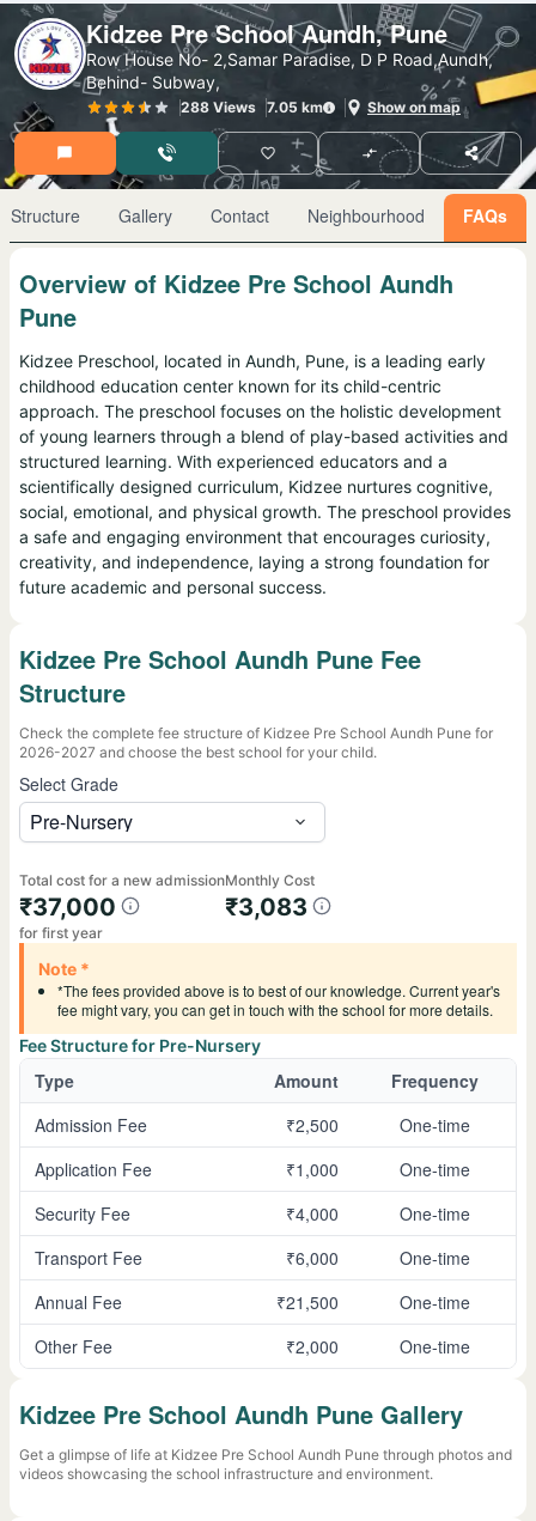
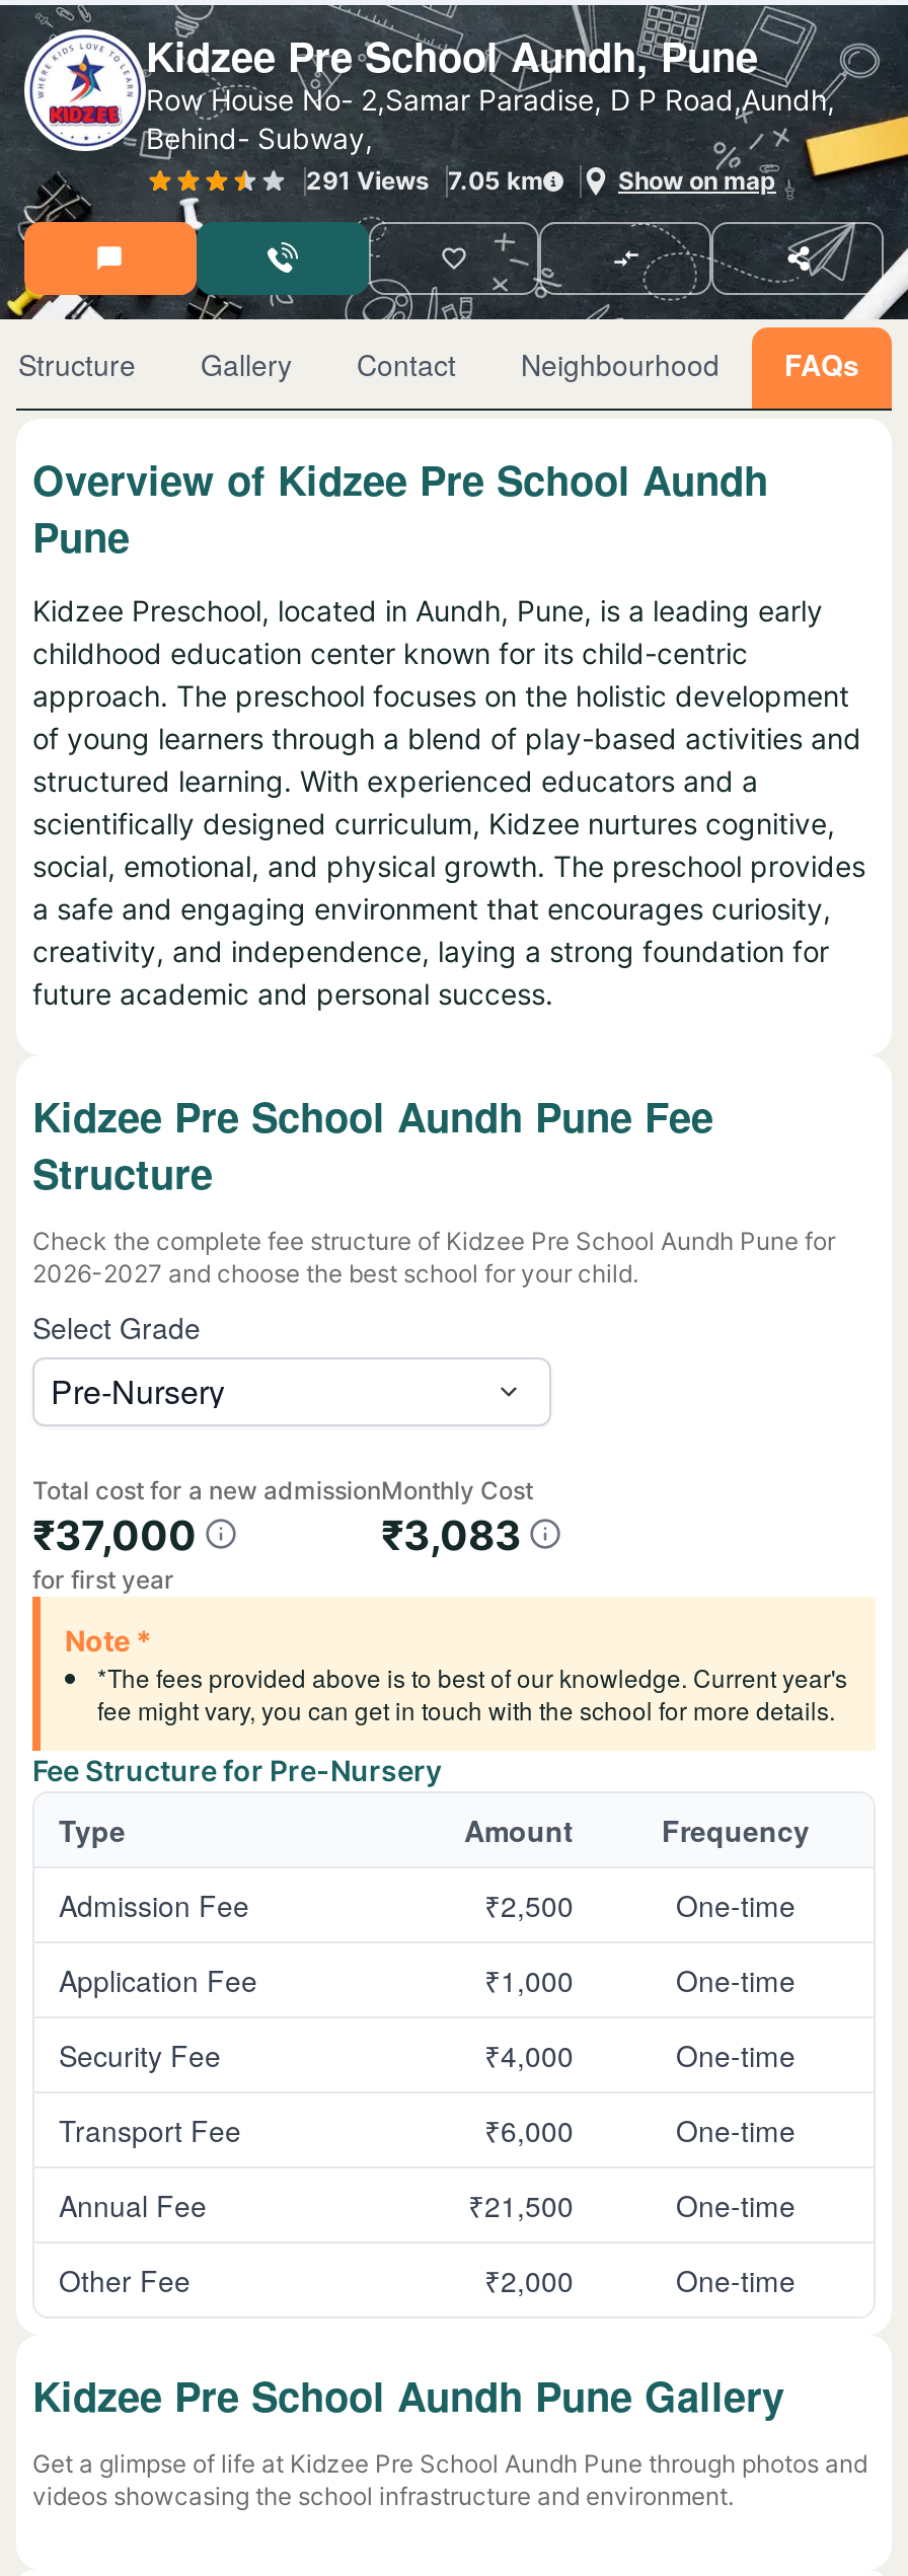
- 288 Views 7.05 km
+ 291 Views 7.05 km
